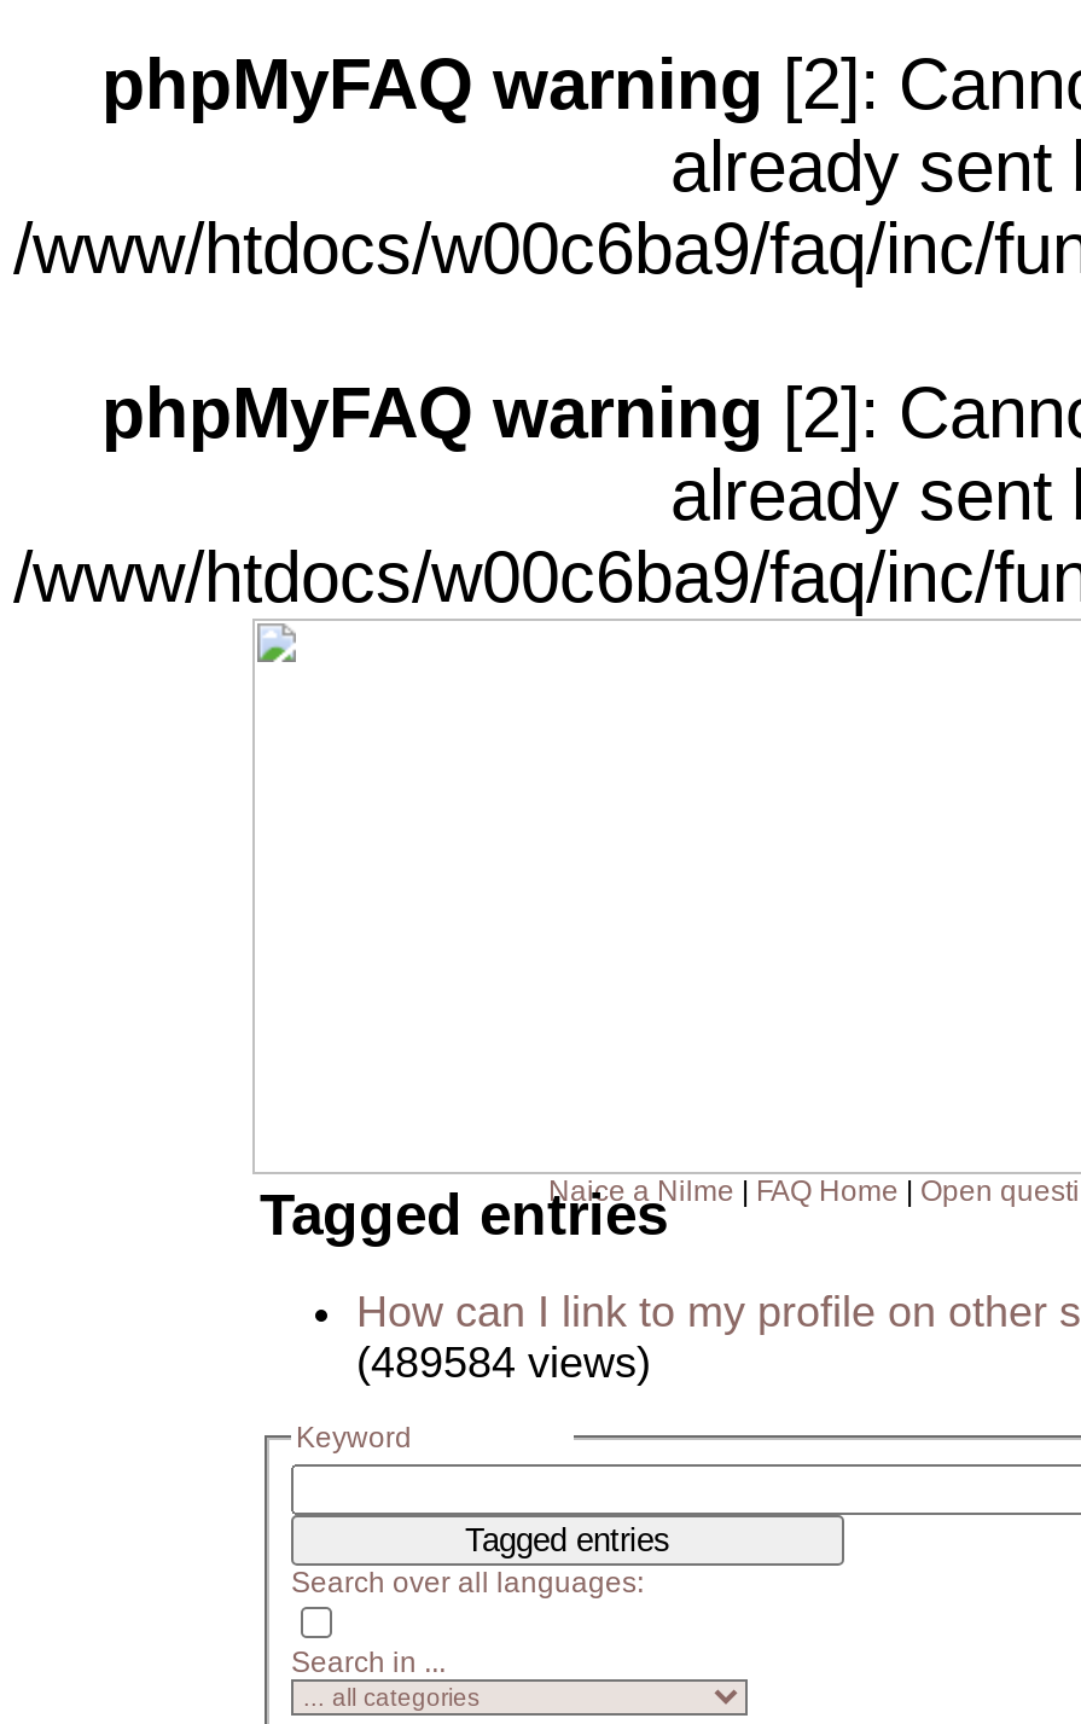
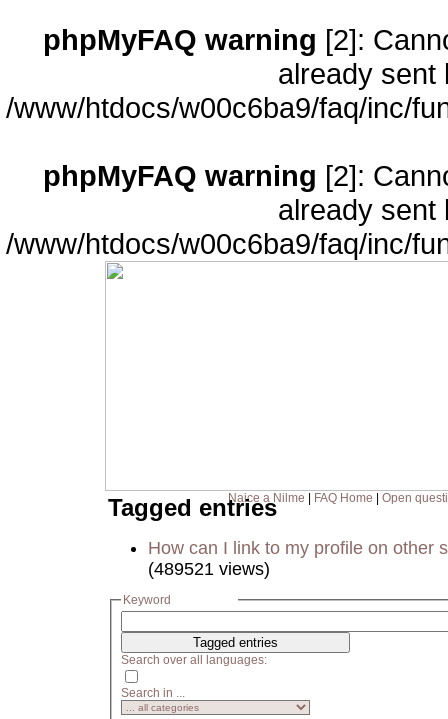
- (489584 views)
+ (489521 views)
